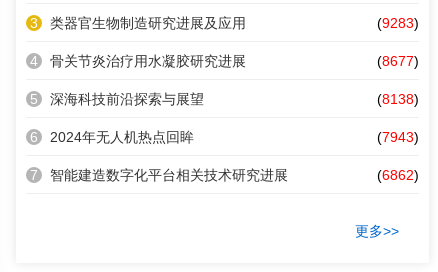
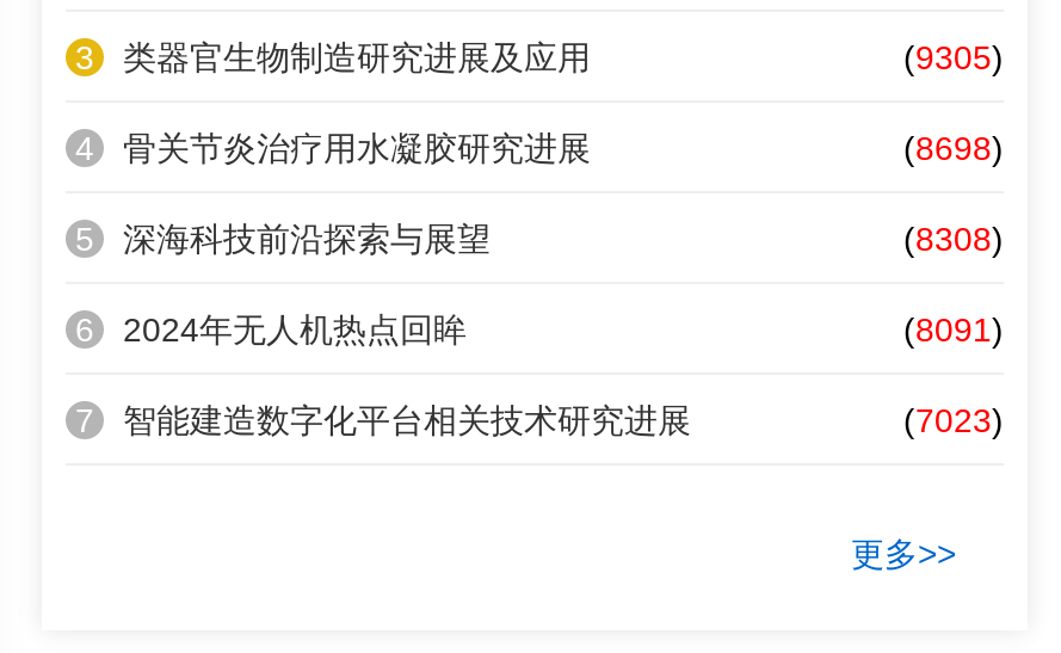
- (9283)
+ (9305)

- (8677)
+ (8698)

- (8138)
+ (8308)

- (7943)
+ (8091)

- (6862)
+ (7023)
